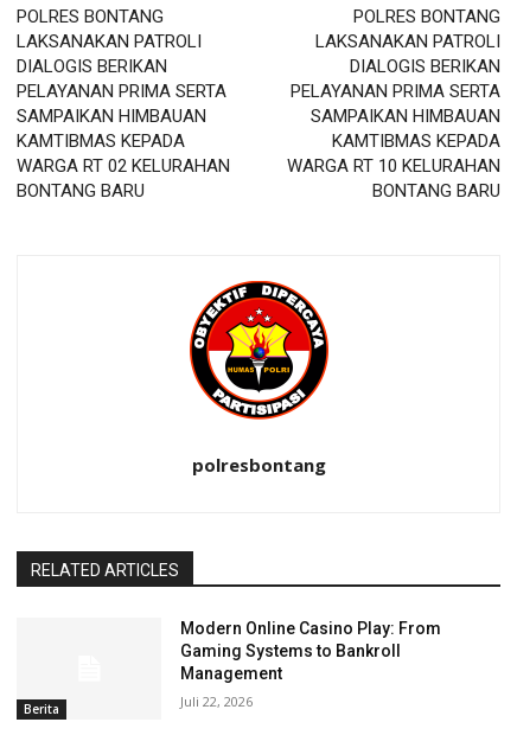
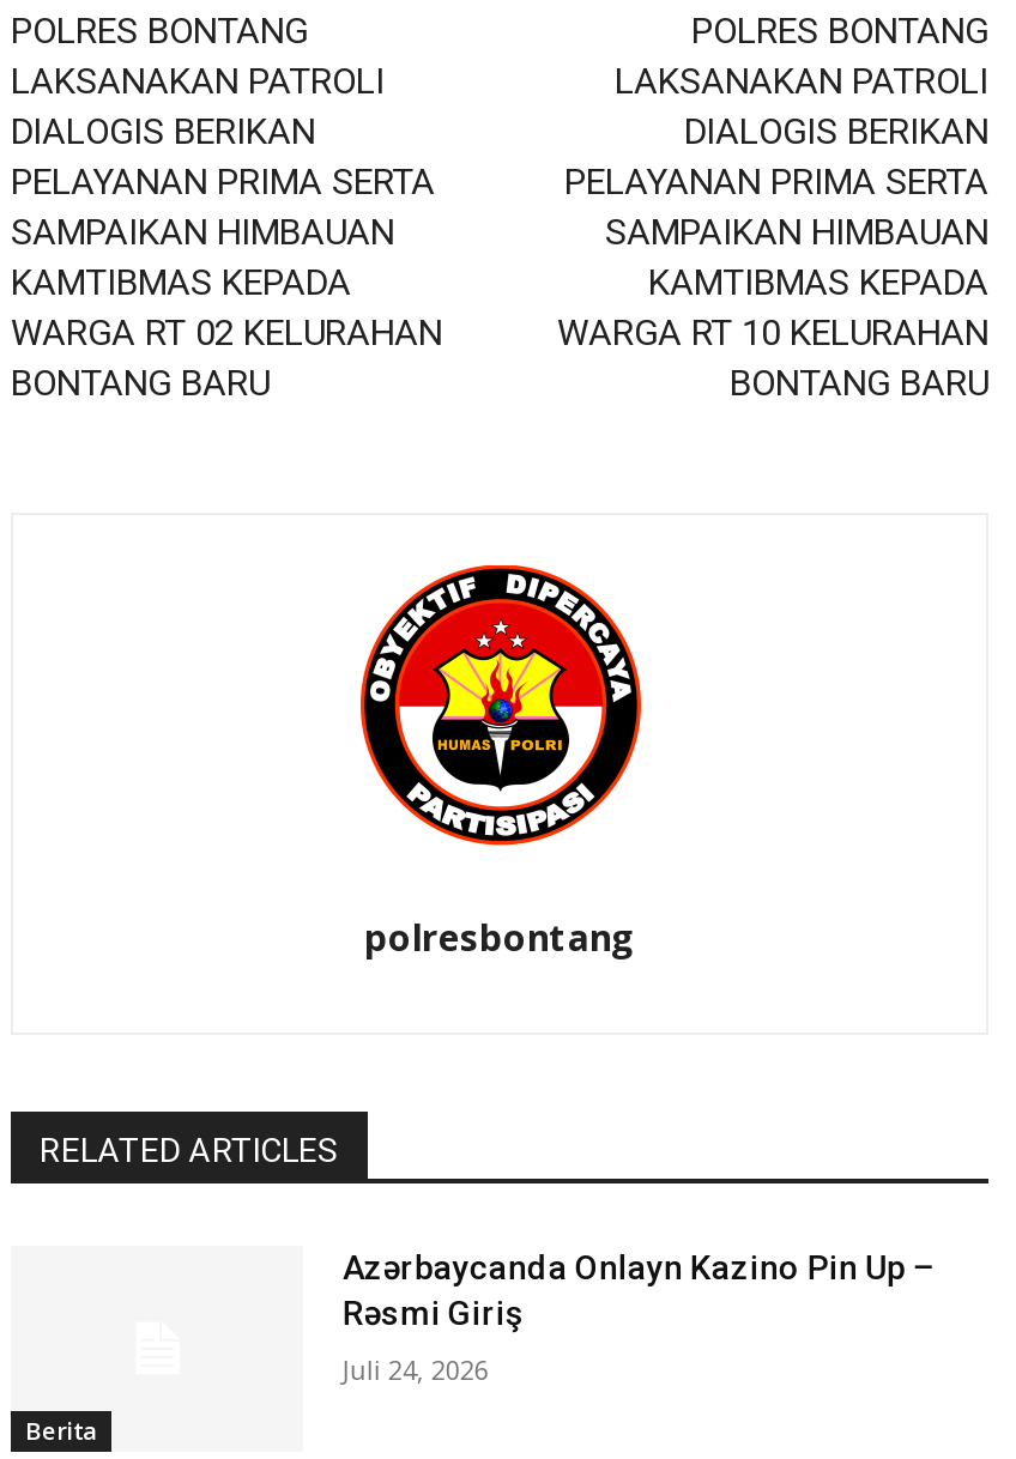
- Modern Online Casino Play: From
- Gaming Systems to Bankroll
- Management
+ Azərbaycanda Onlayn Kazino Pin Up –
+ Rəsmi Giriş

- Juli 22, 2026
+ Juli 24, 2026
